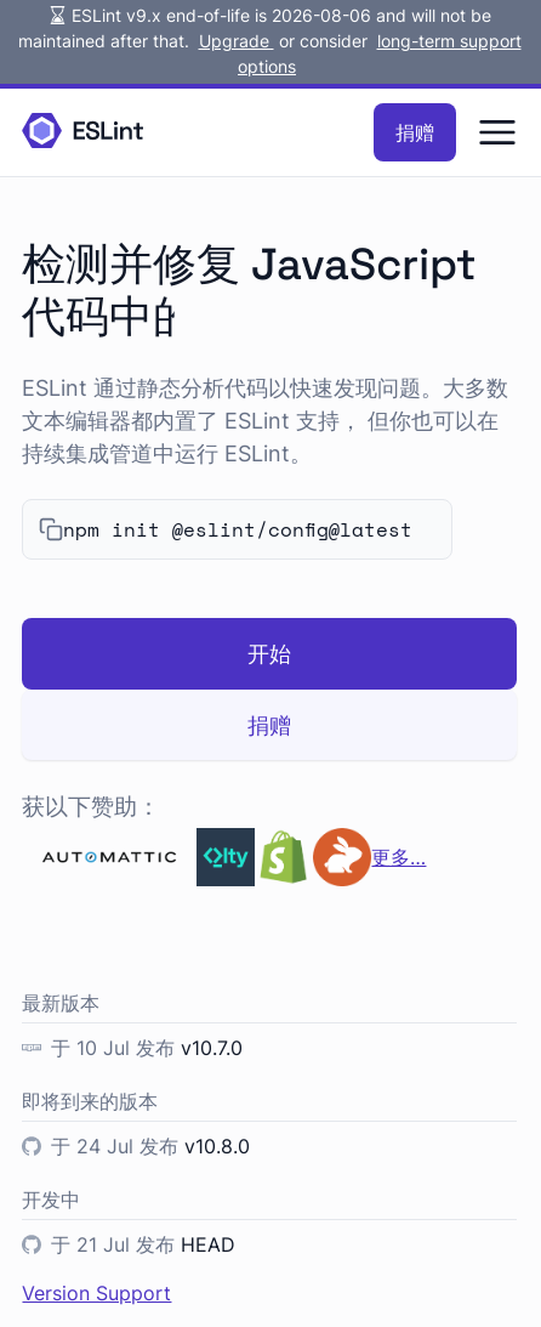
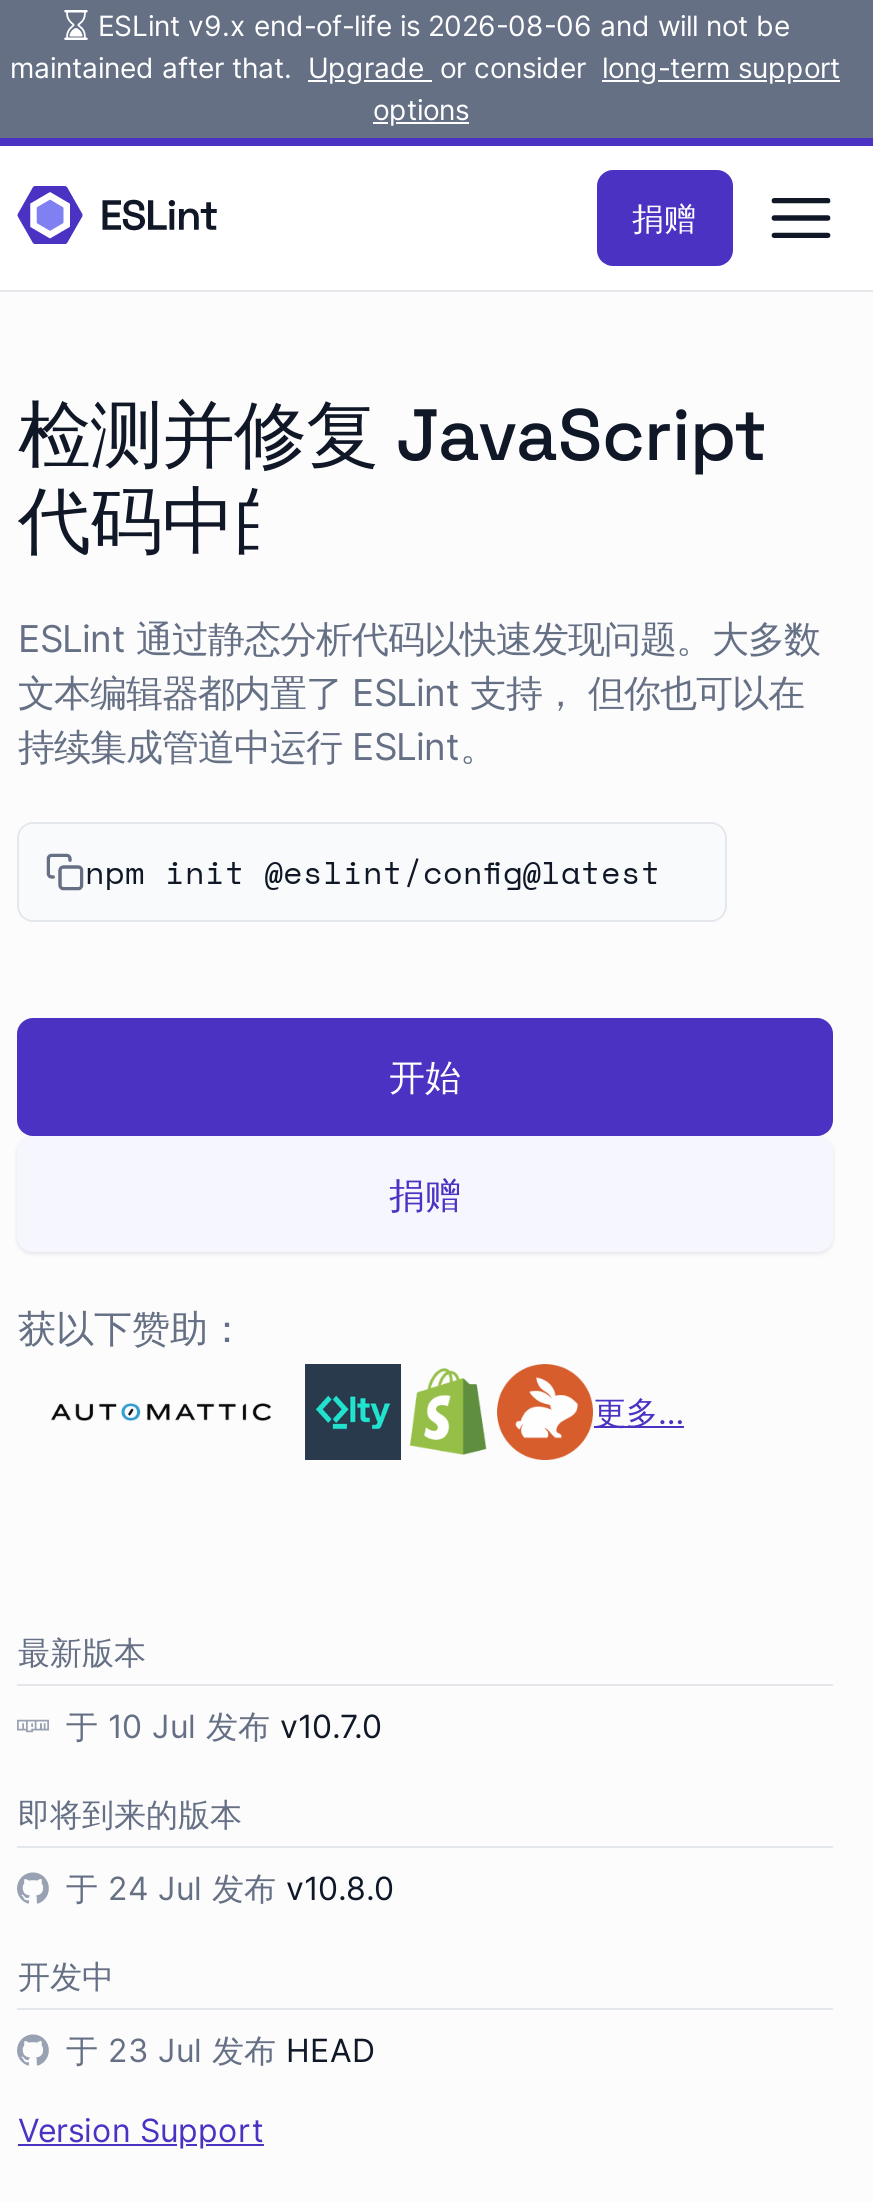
- 于 21 Jul 发布HEAD
+ 于 23 Jul 发布HEAD
